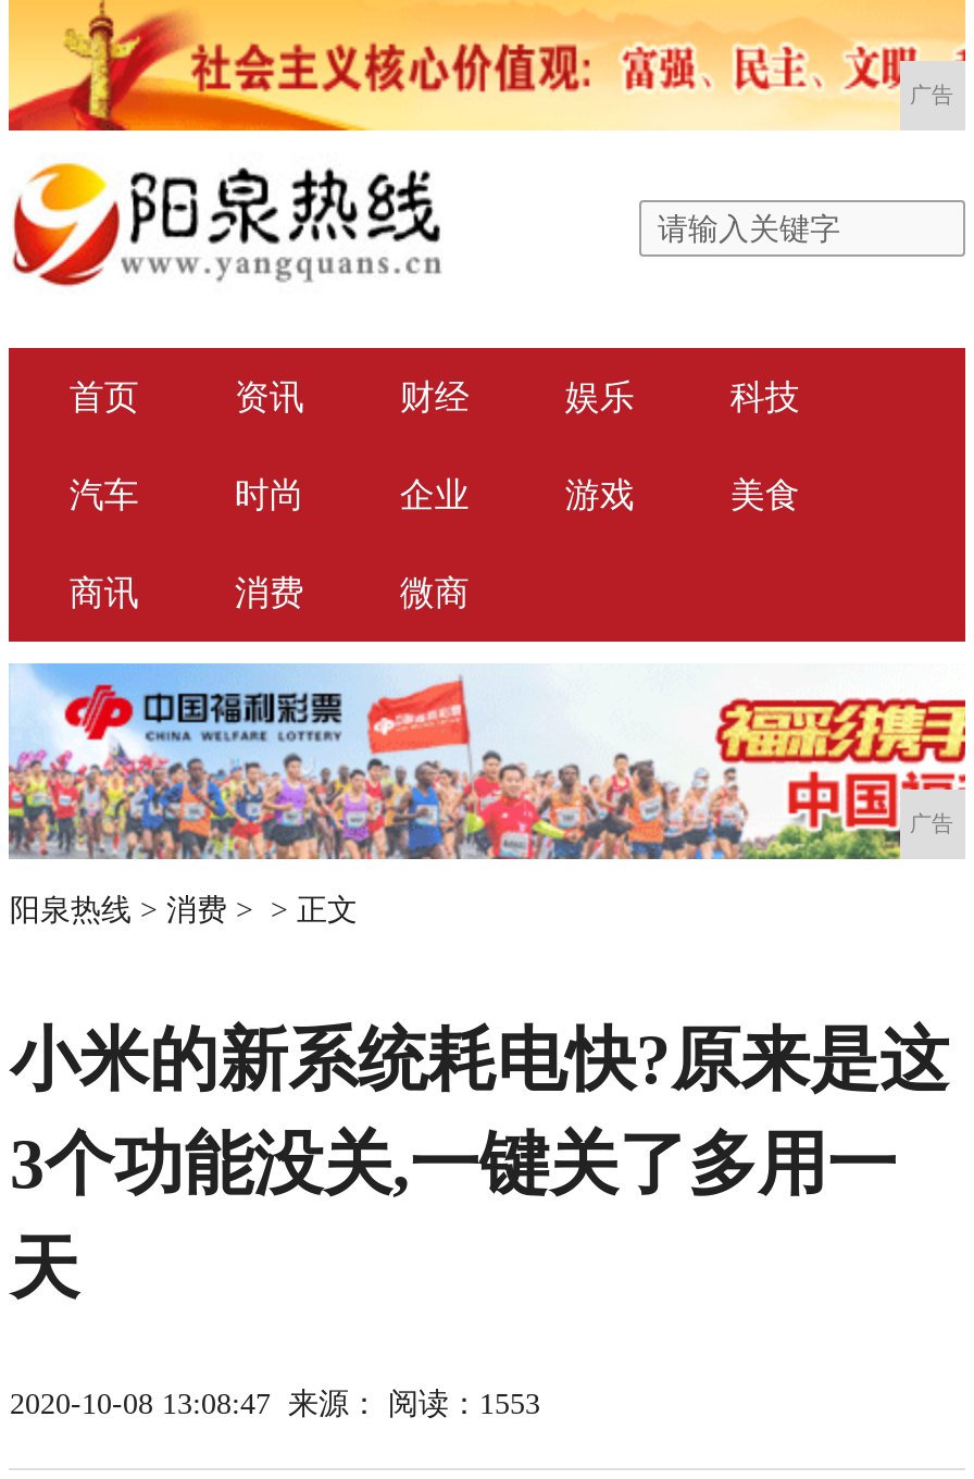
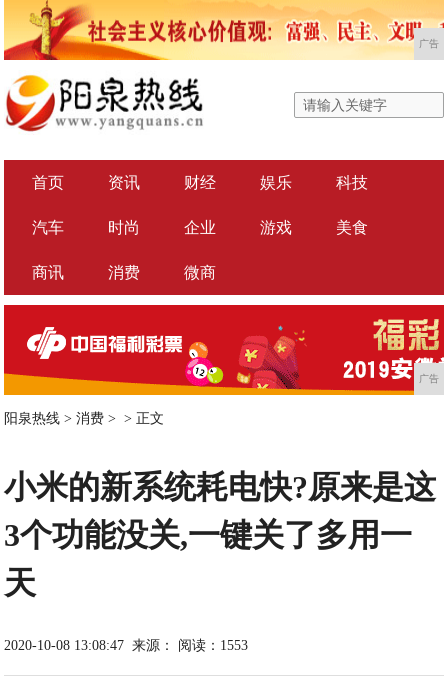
- [image]
+ [image]
